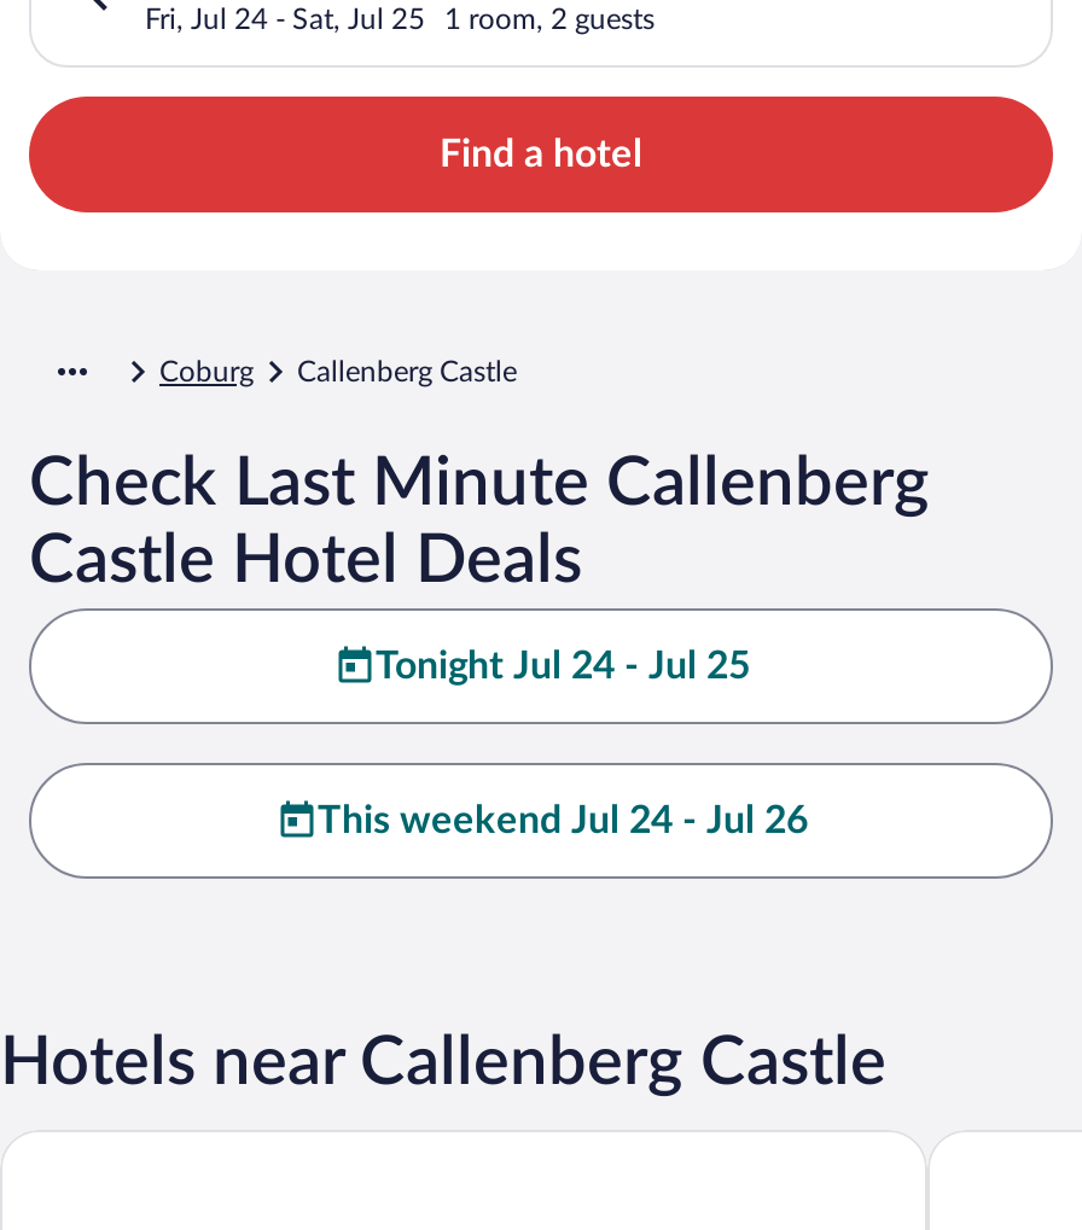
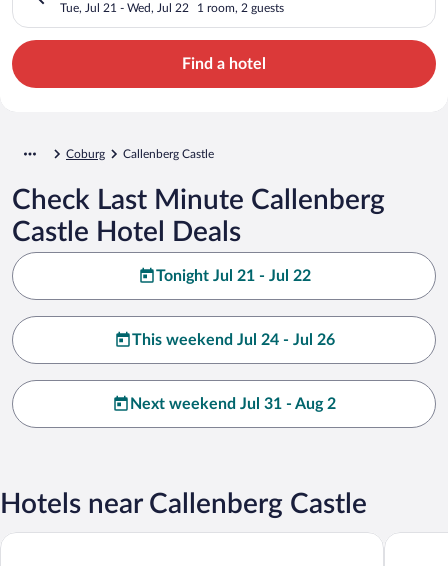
- Fri, Jul 24 - Sat, Jul 25
+ Tue, Jul 21 - Wed, Jul 22

- Tonight Jul 24 - Jul 25
+ Tonight Jul 21 - Jul 22

+ Next weekend Jul 31 - Aug 2
